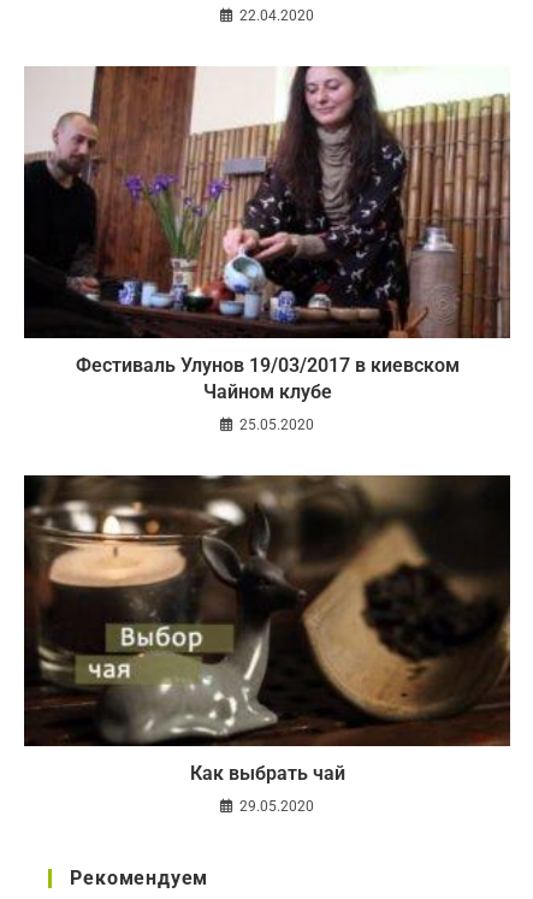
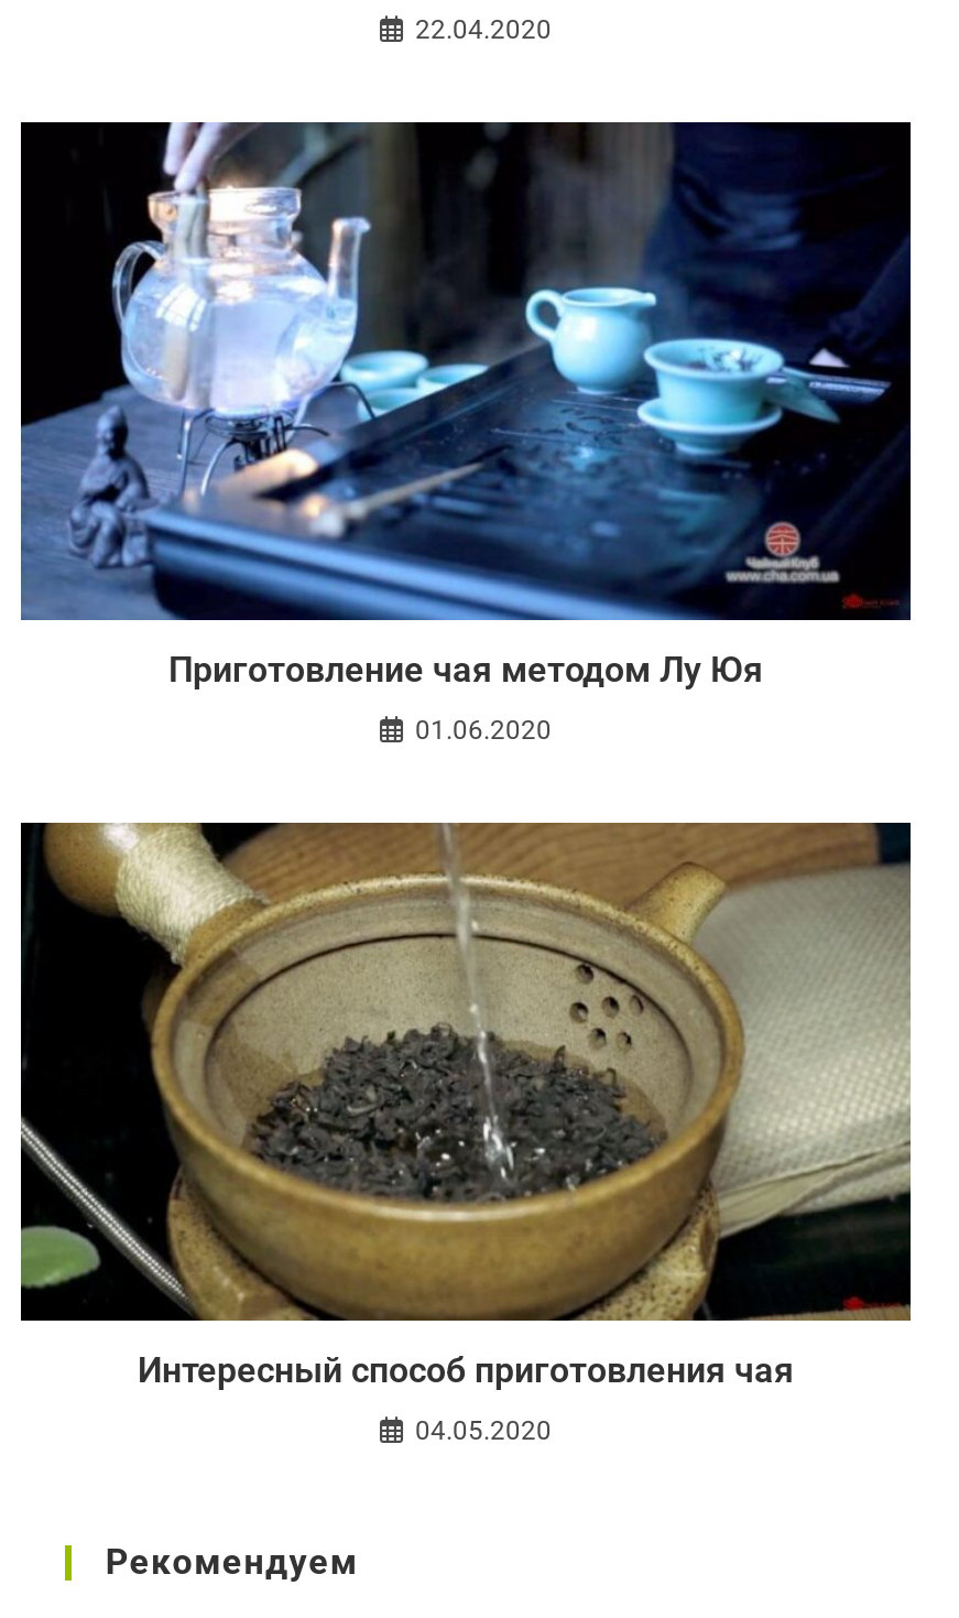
- [image]
- Фестиваль Улунов 19/03/2017 в киевском
- Чайном клубе
+ [image]
+ Приготовление чая методом Лу Юя

- 25.05.2020
+ 01.06.2020

- [image]
- Как выбрать чай
+ [image]
+ Интересный спосoб приготовления чая

- 29.05.2020
+ 04.05.2020
